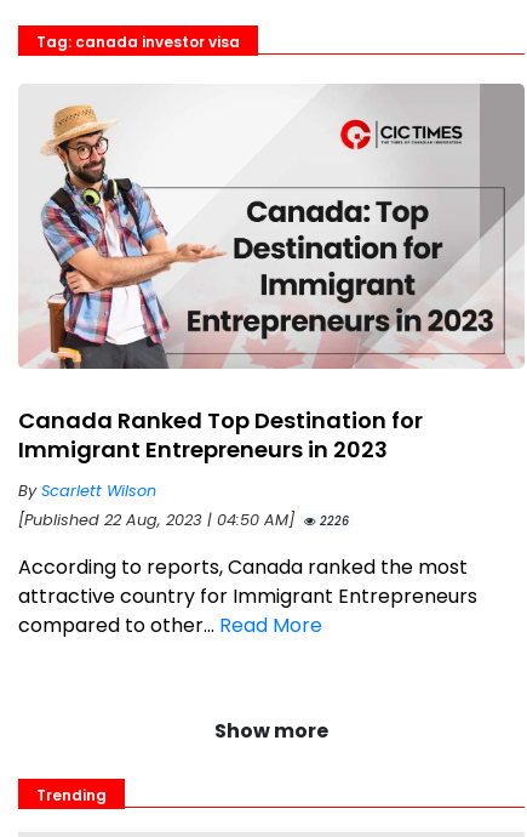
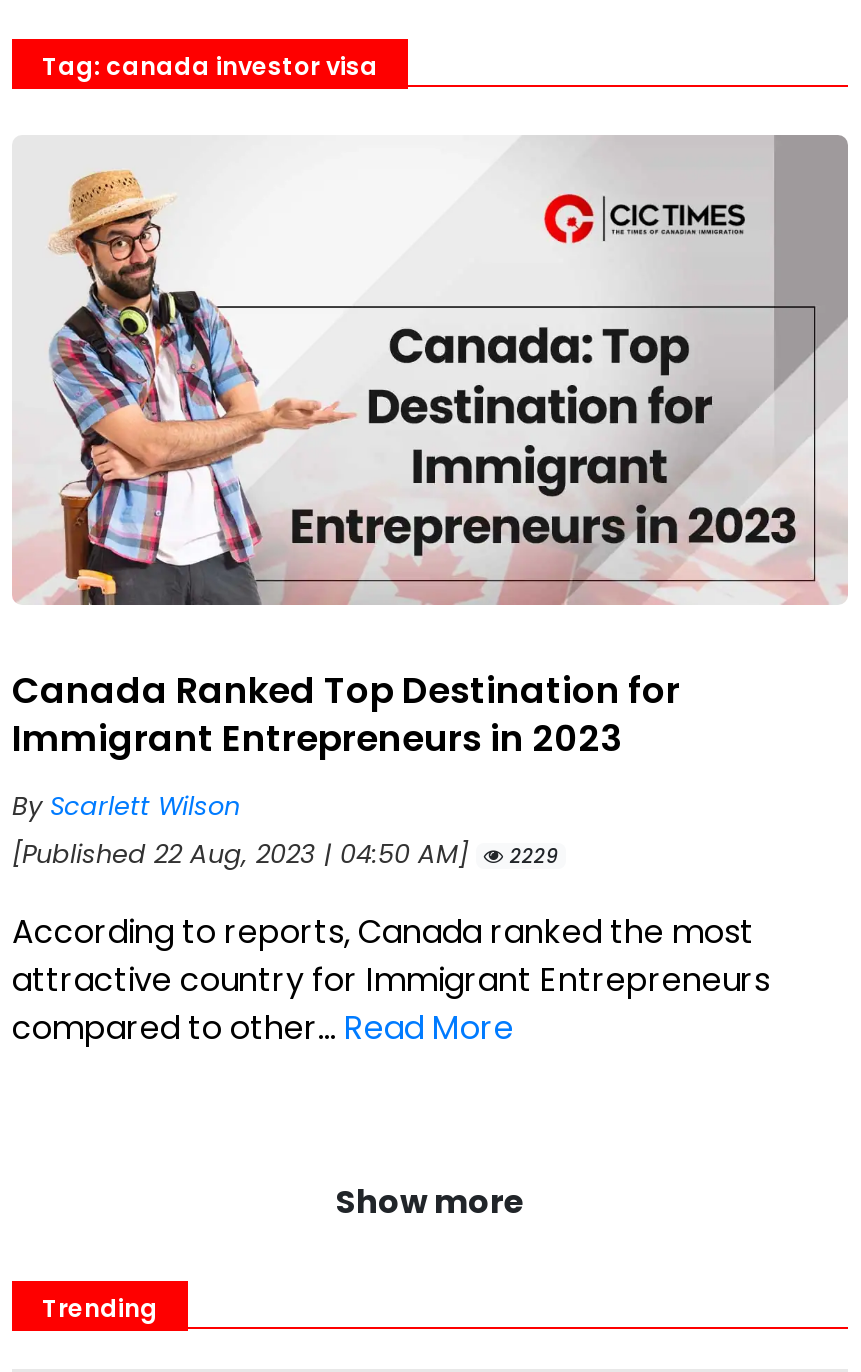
- 2226
+ 2229
